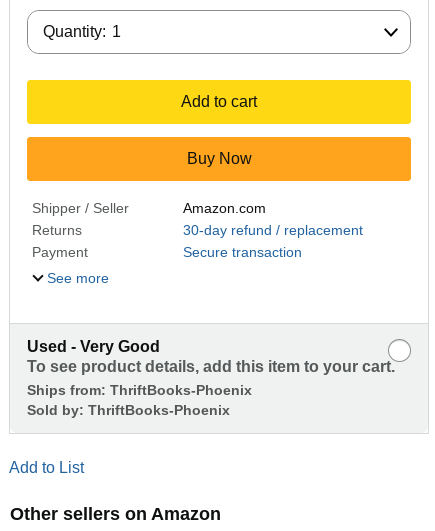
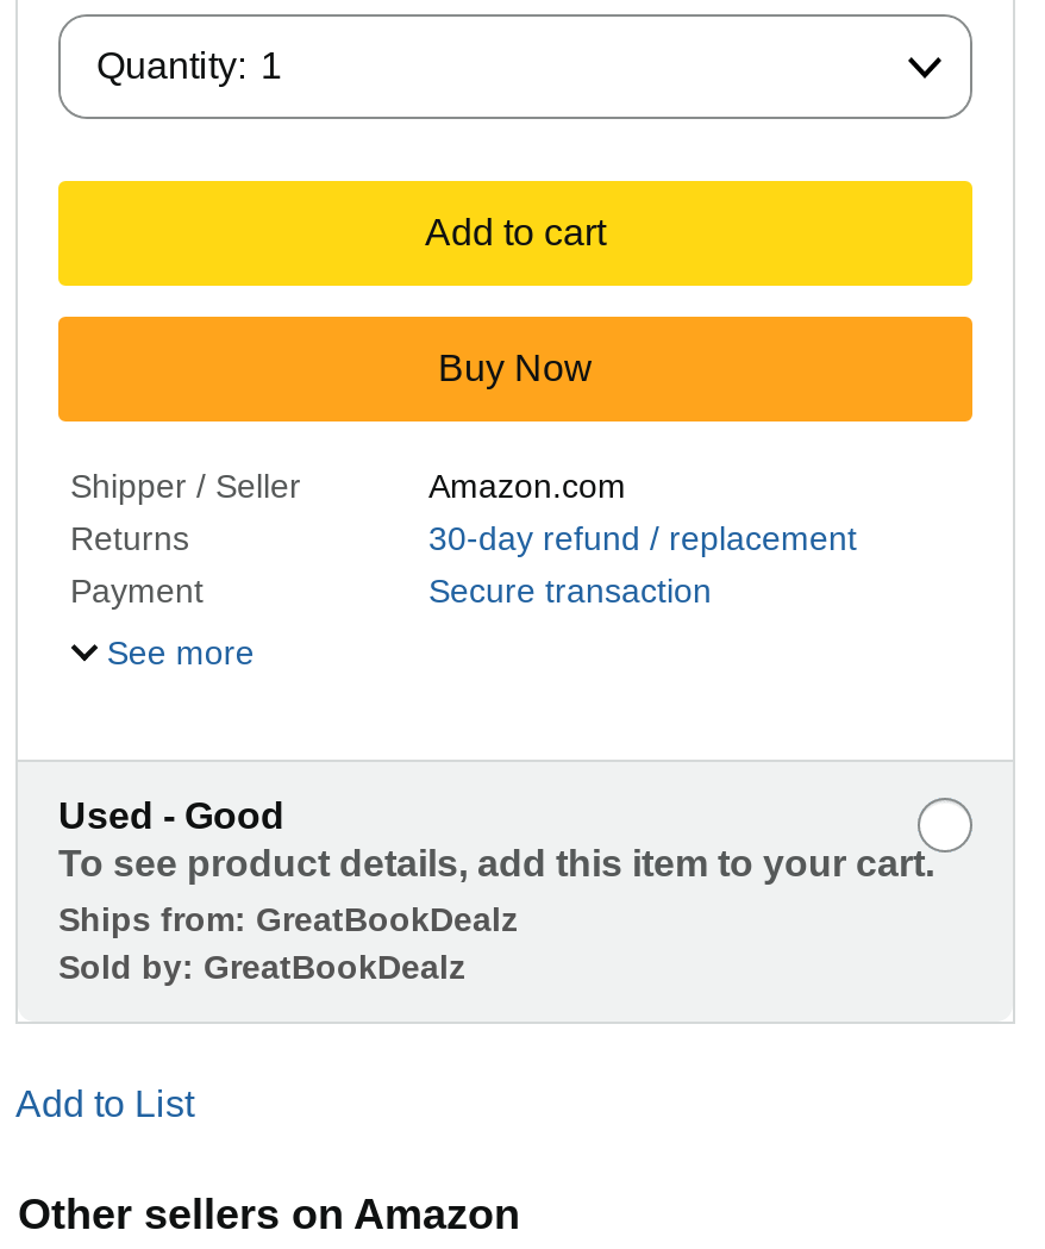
- Used - Very Good
+ Used - Good

- Ships from: ThriftBooks-Phoenix
+ Ships from: GreatBookDealz

- Sold by: ThriftBooks-Phoenix
+ Sold by: GreatBookDealz
